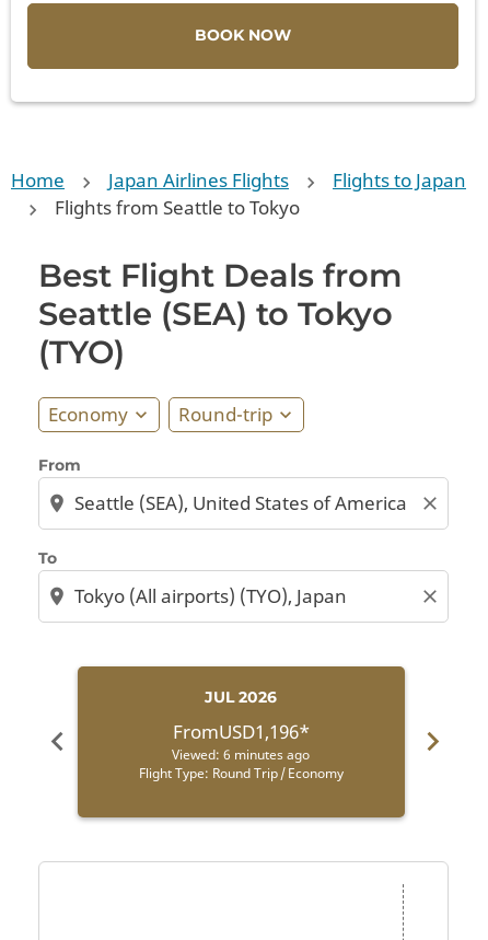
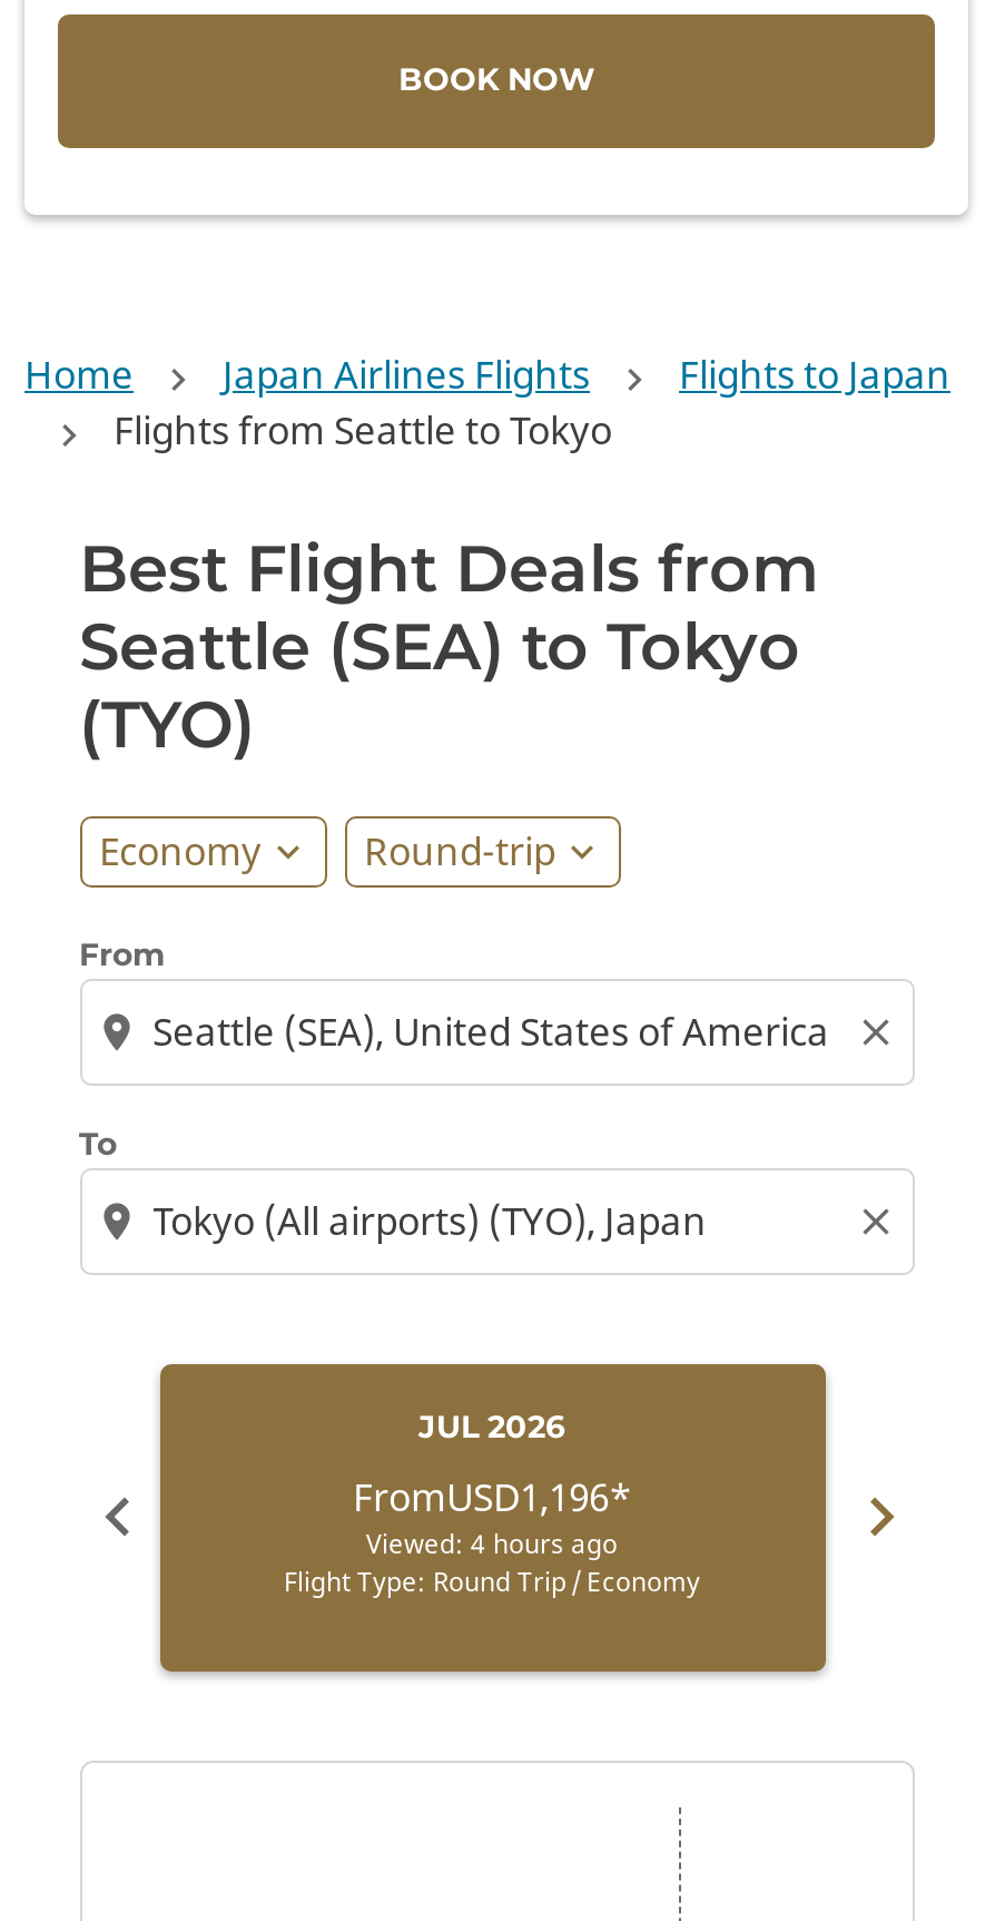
- Viewed: 6 minutes ago
+ Viewed: 4 hours ago
